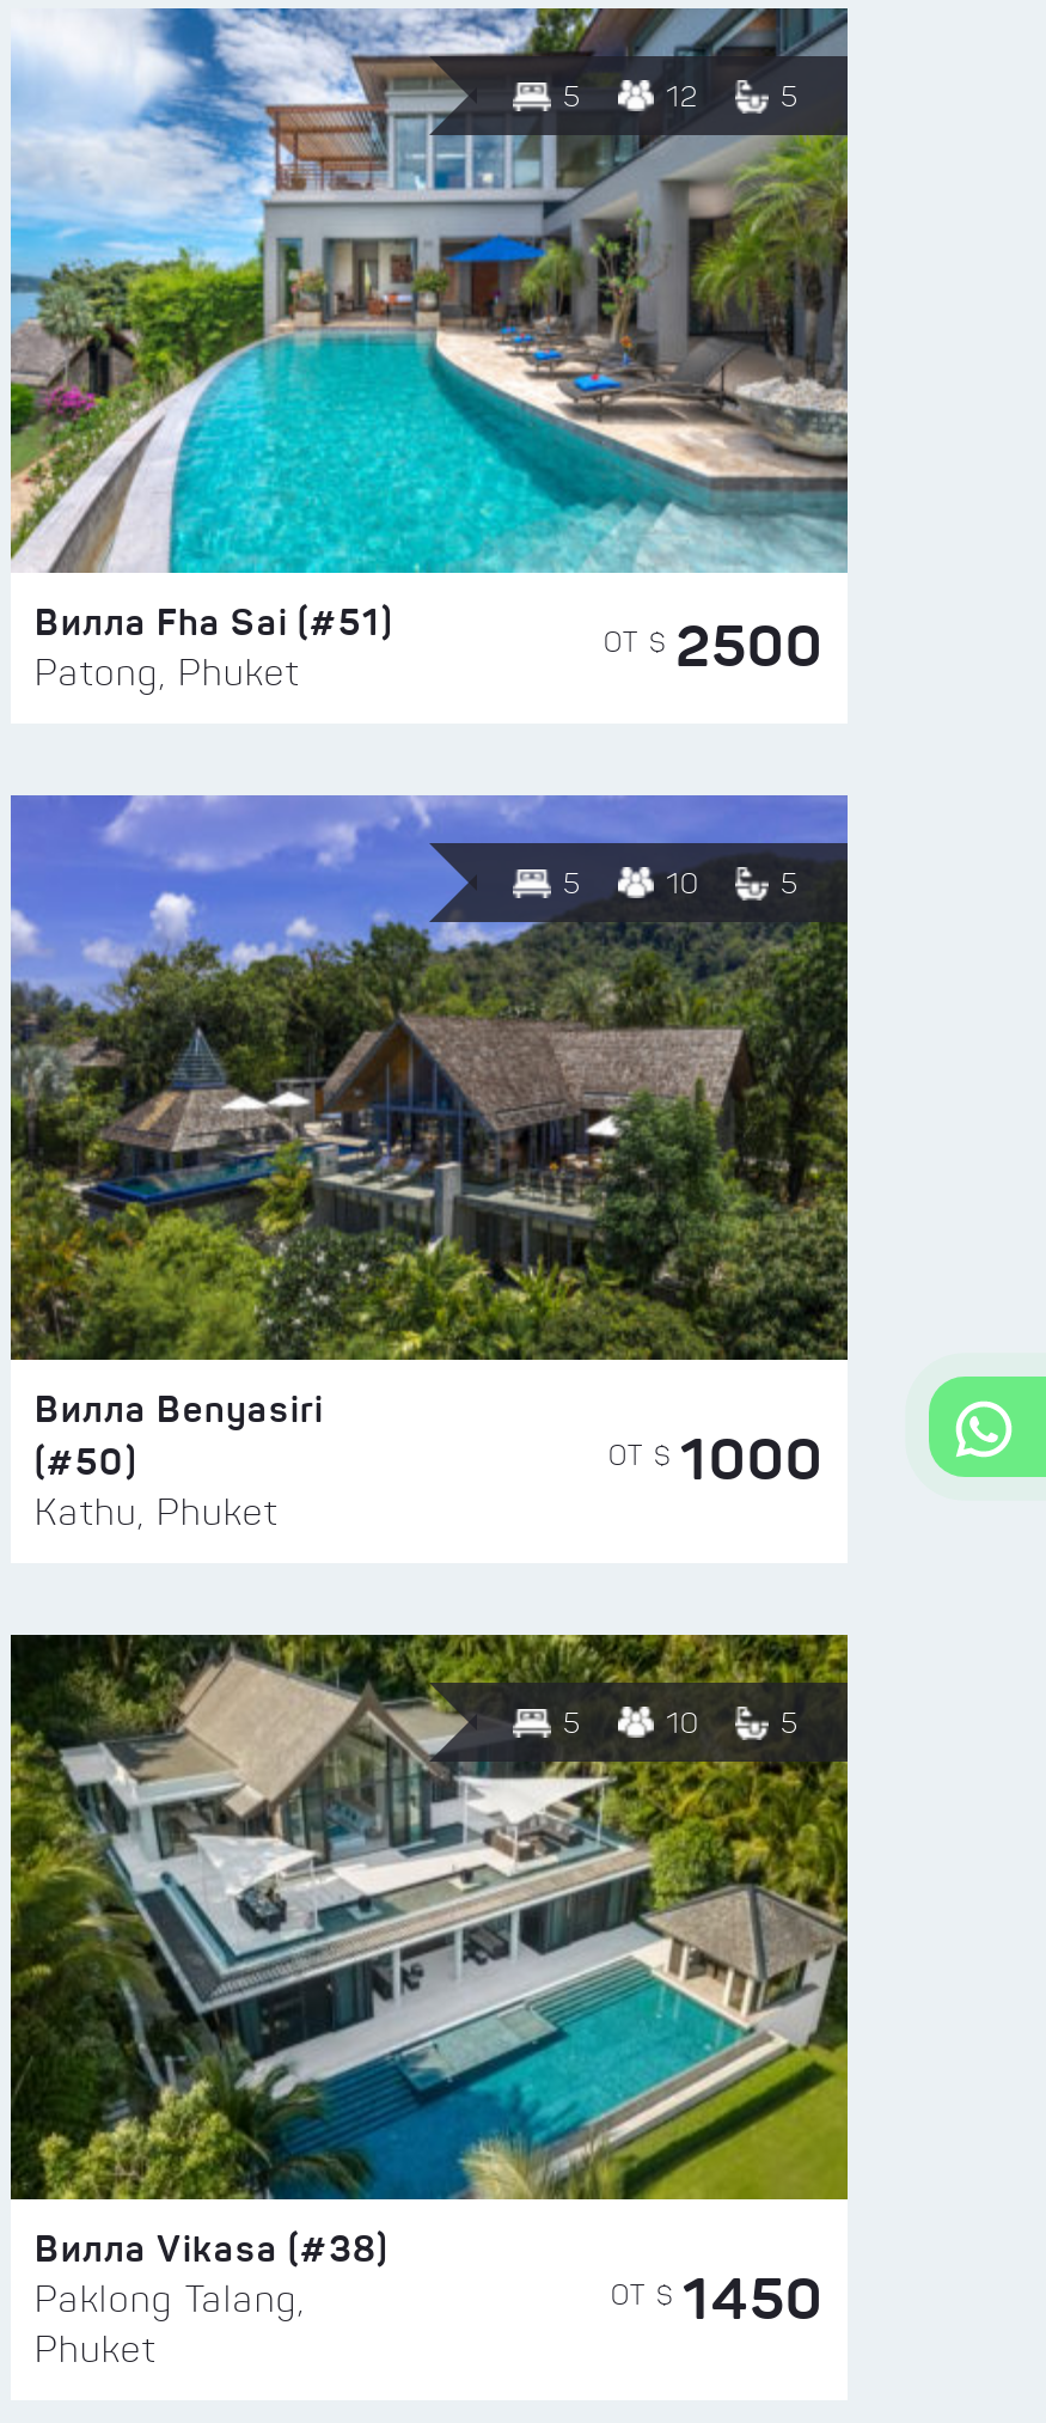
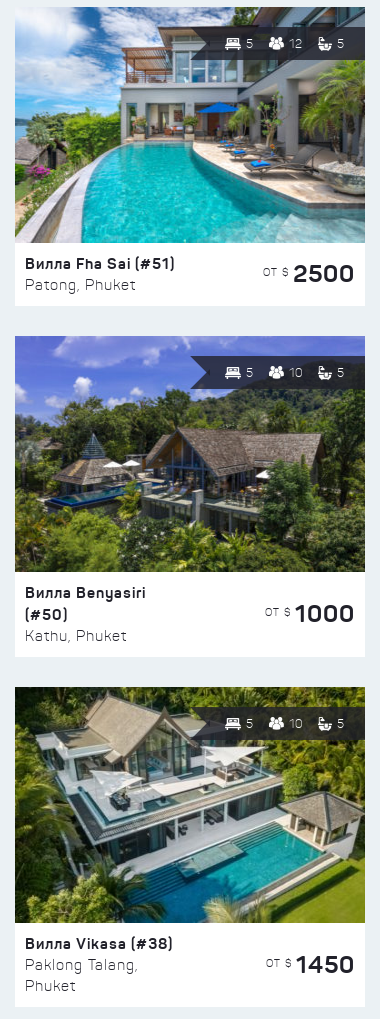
- [image]
